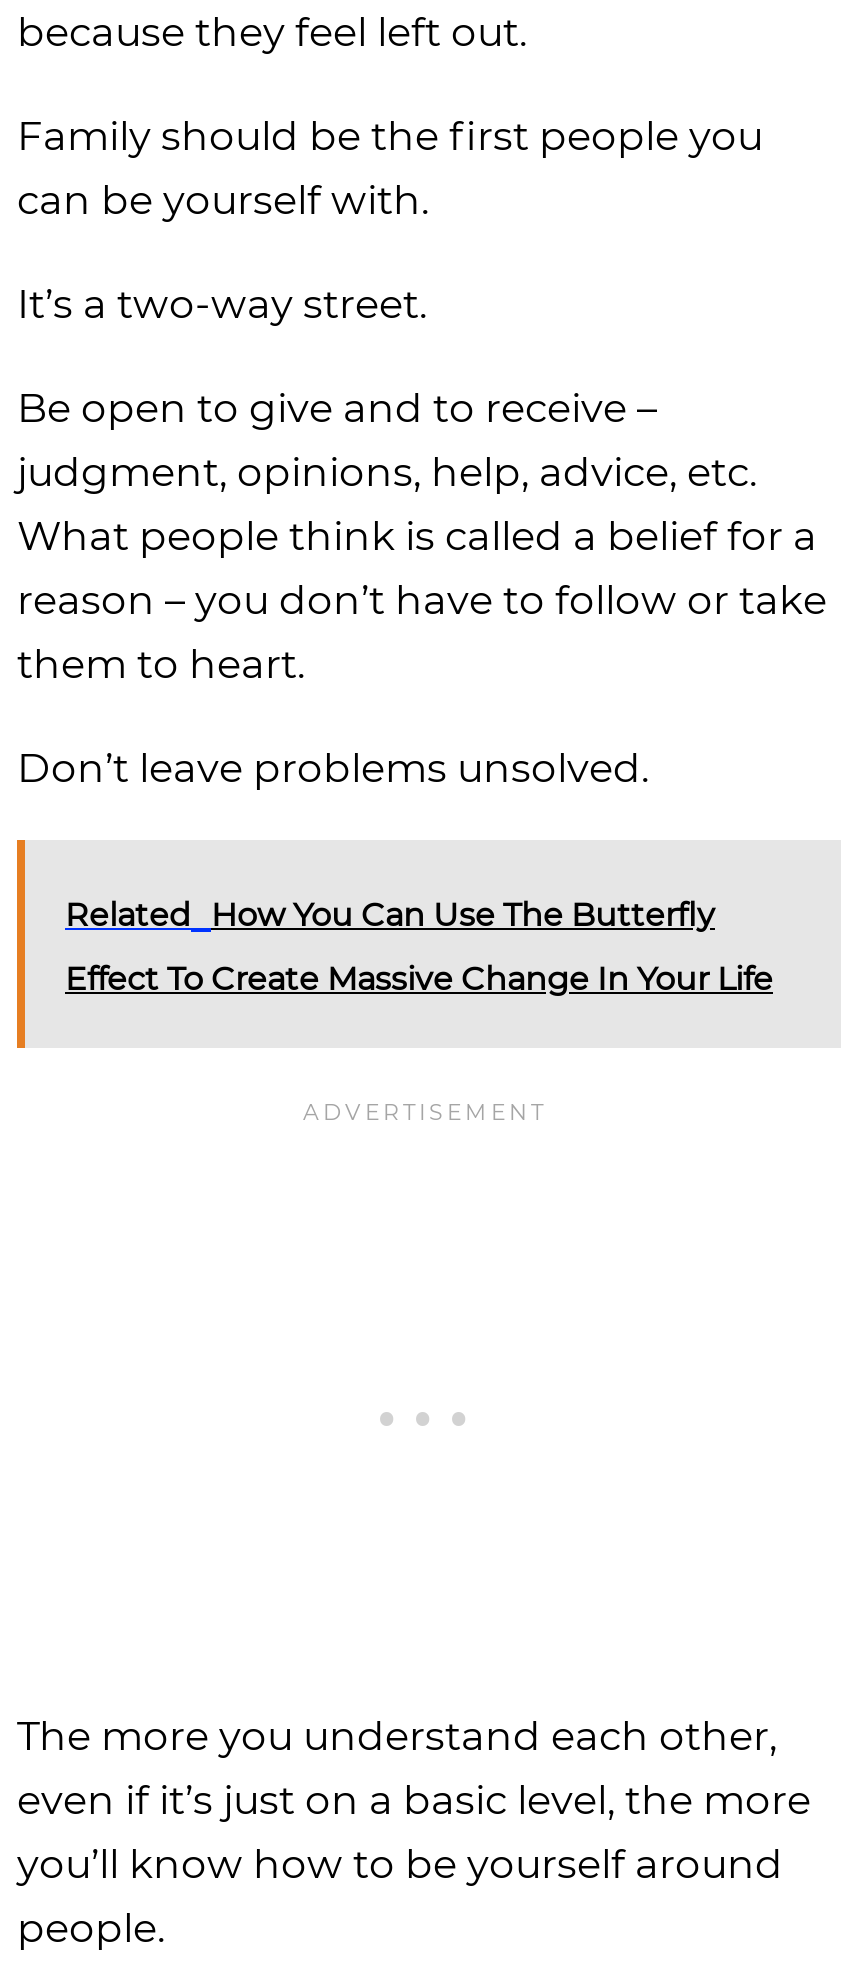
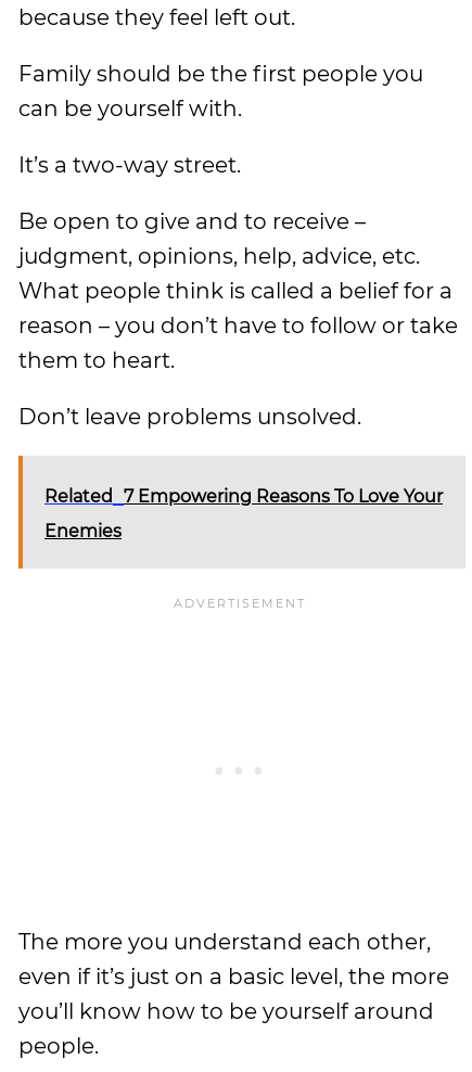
- Related How You Can Use The Butterfly
+ Related 7 Empowering Reasons To Love Your

- Effect To Create Massive Change In Your Life
+ Enemies
